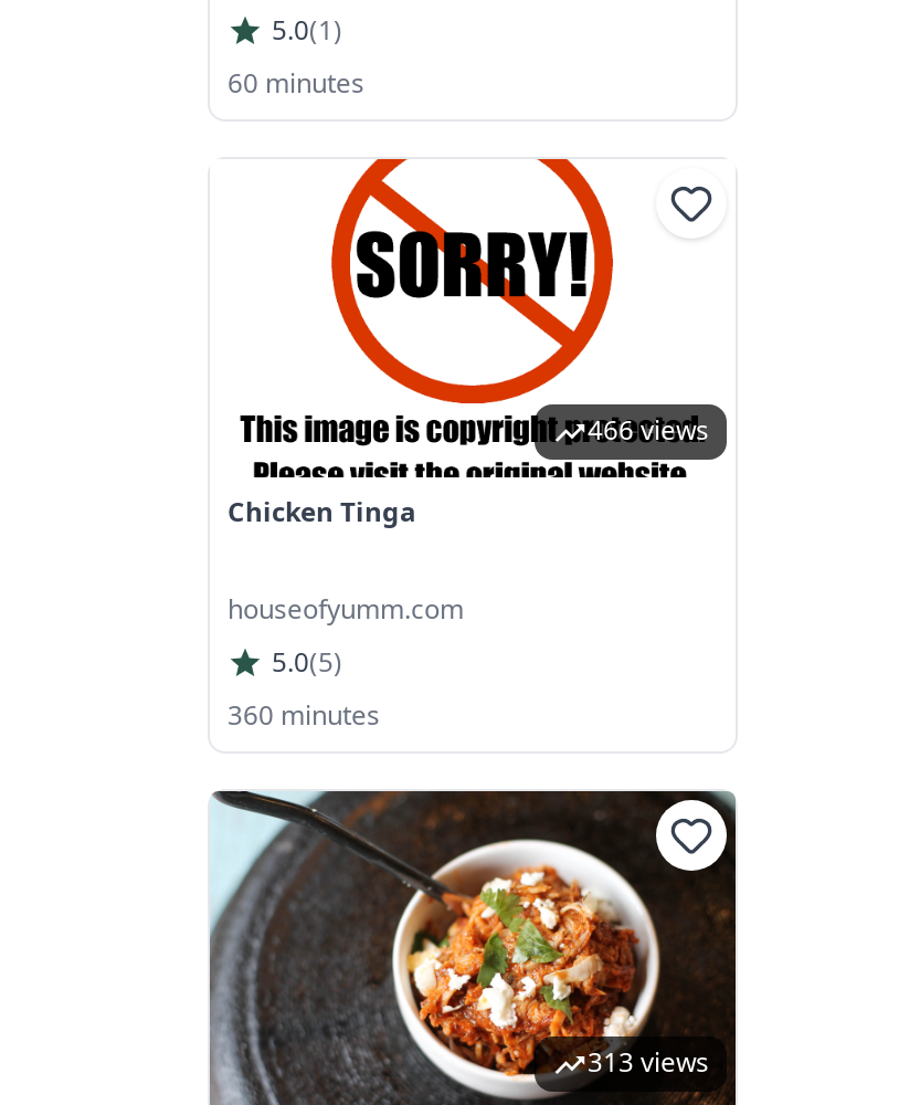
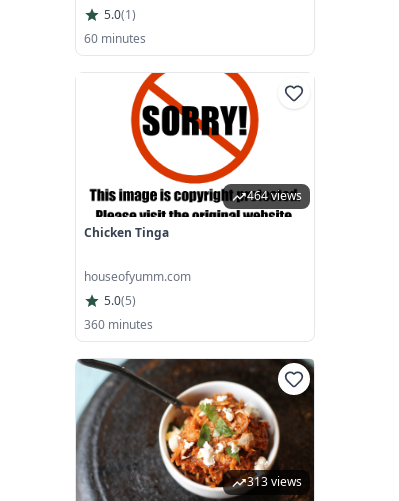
- 466 views
+ 464 views
